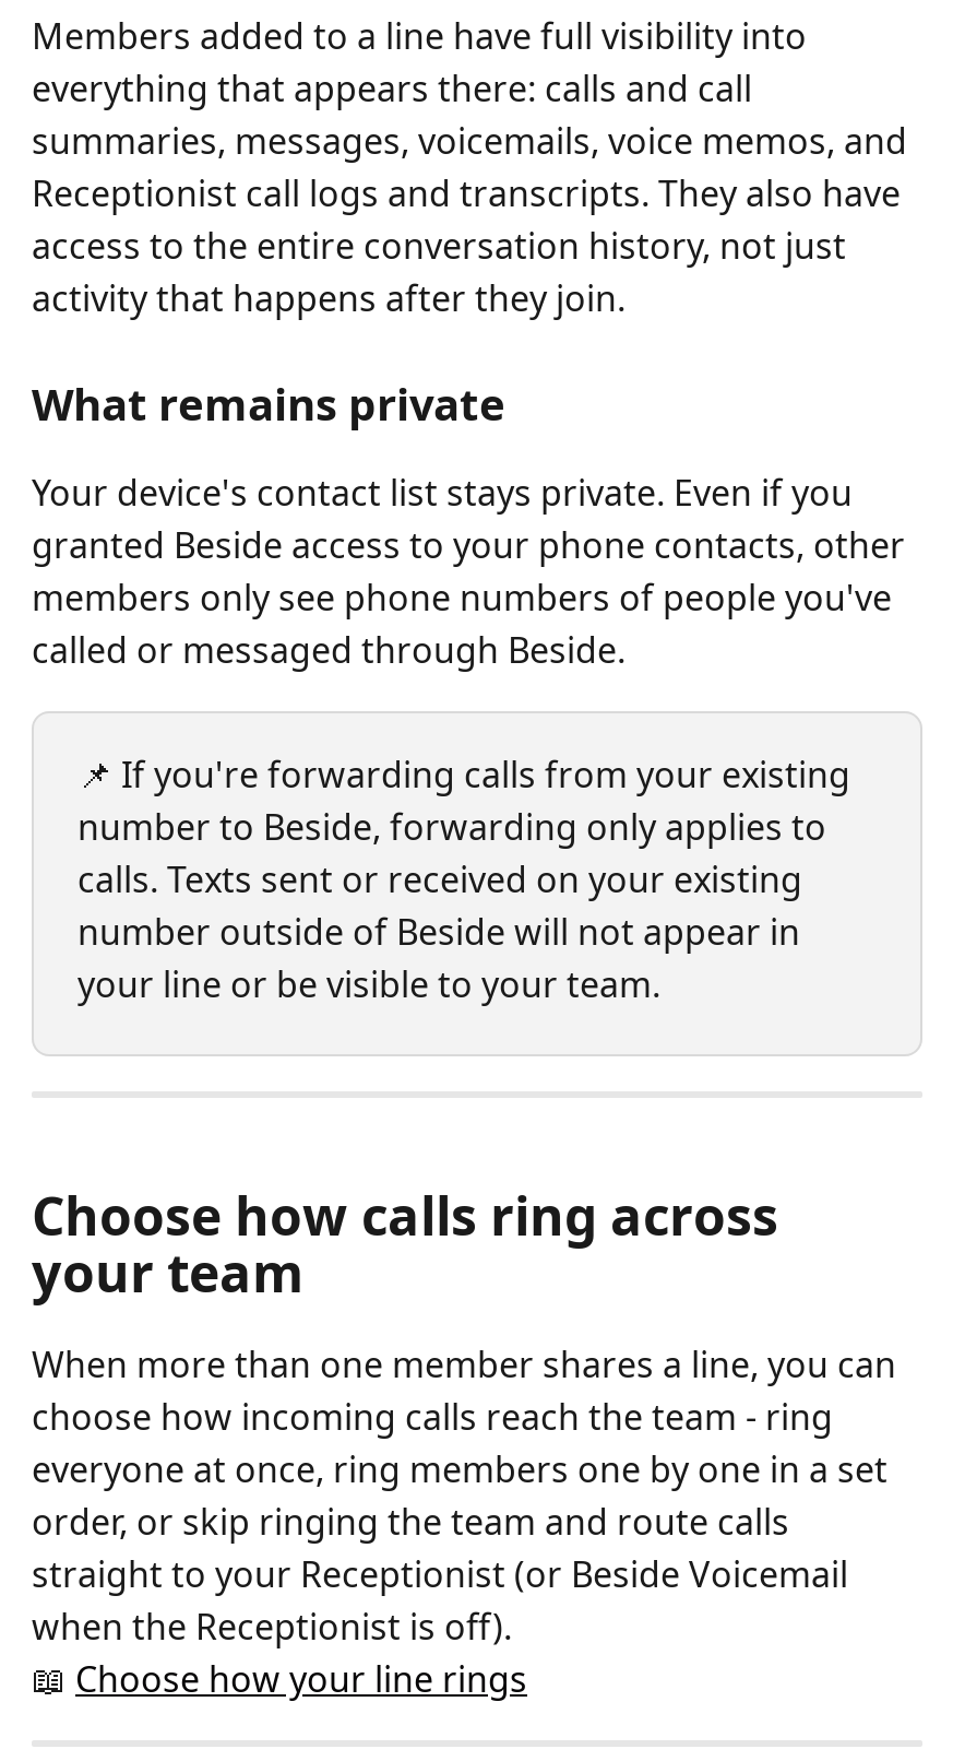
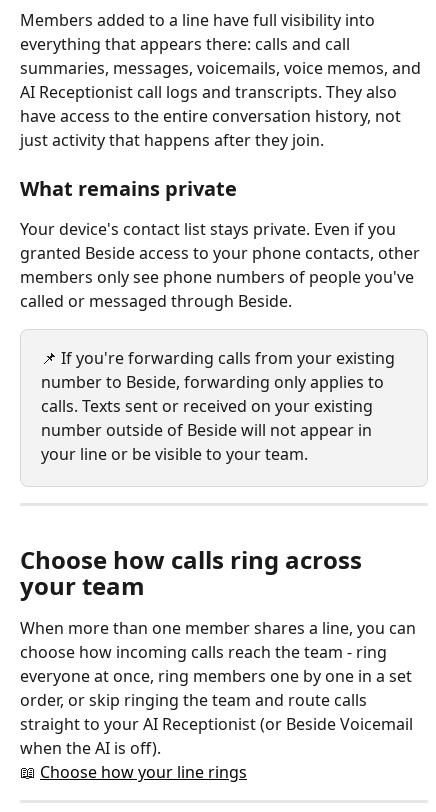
- Receptionist call logs and transcripts. They also have
- access to the entire conversation history, not just
- activity that happens after they join.
+ AI Receptionist call logs and transcripts. They also
+ have access to the entire conversation history, not
+ just activity that happens after they join.

- straight to your Receptionist (or Beside Voicemail
- when the Receptionist is off).
+ straight to your AI Receptionist (or Beside Voicemail
+ when the AI is off).
